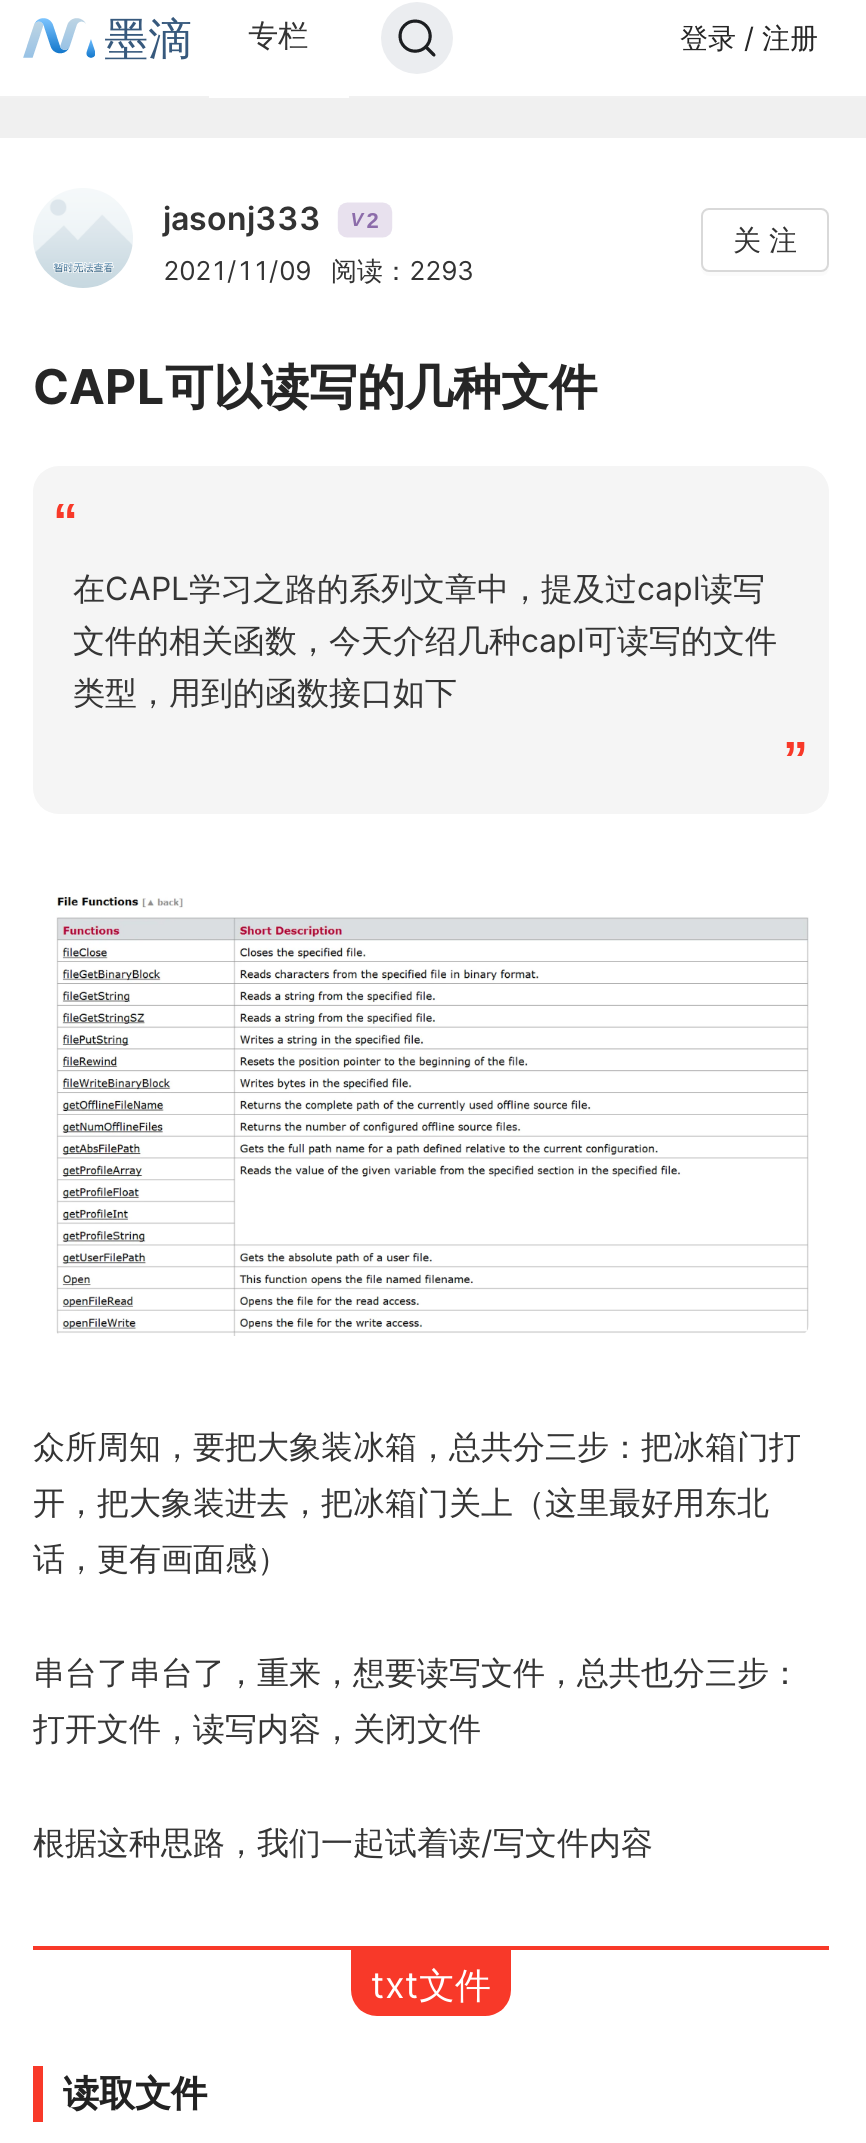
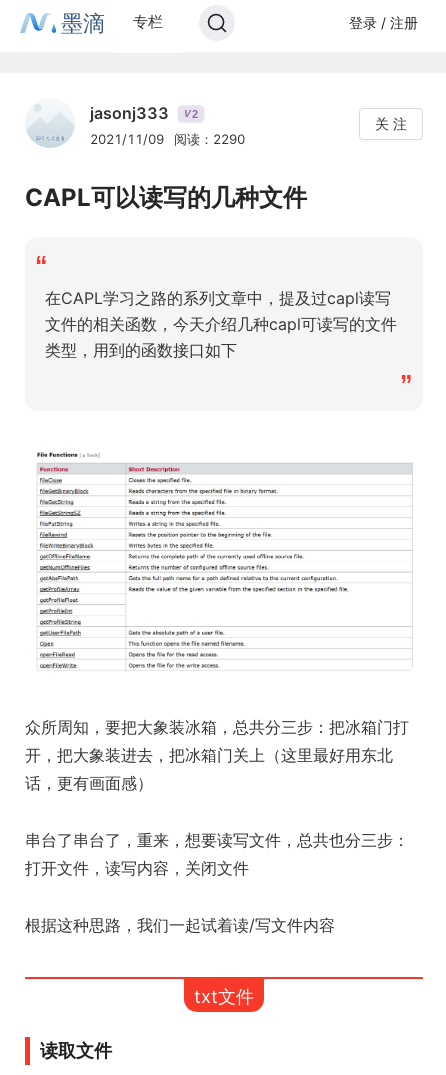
- 2021/11/09 阅读：2293
+ 2021/11/09 阅读：2290
